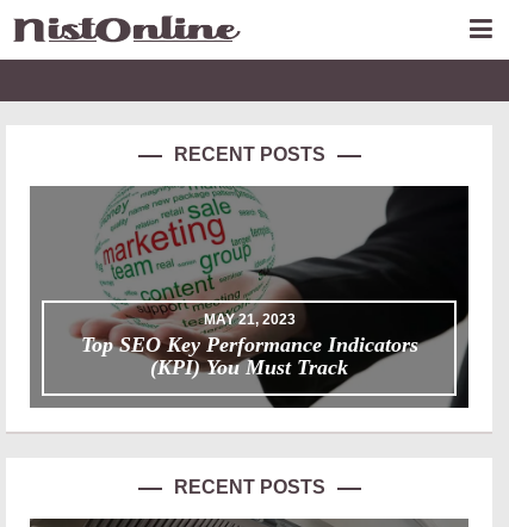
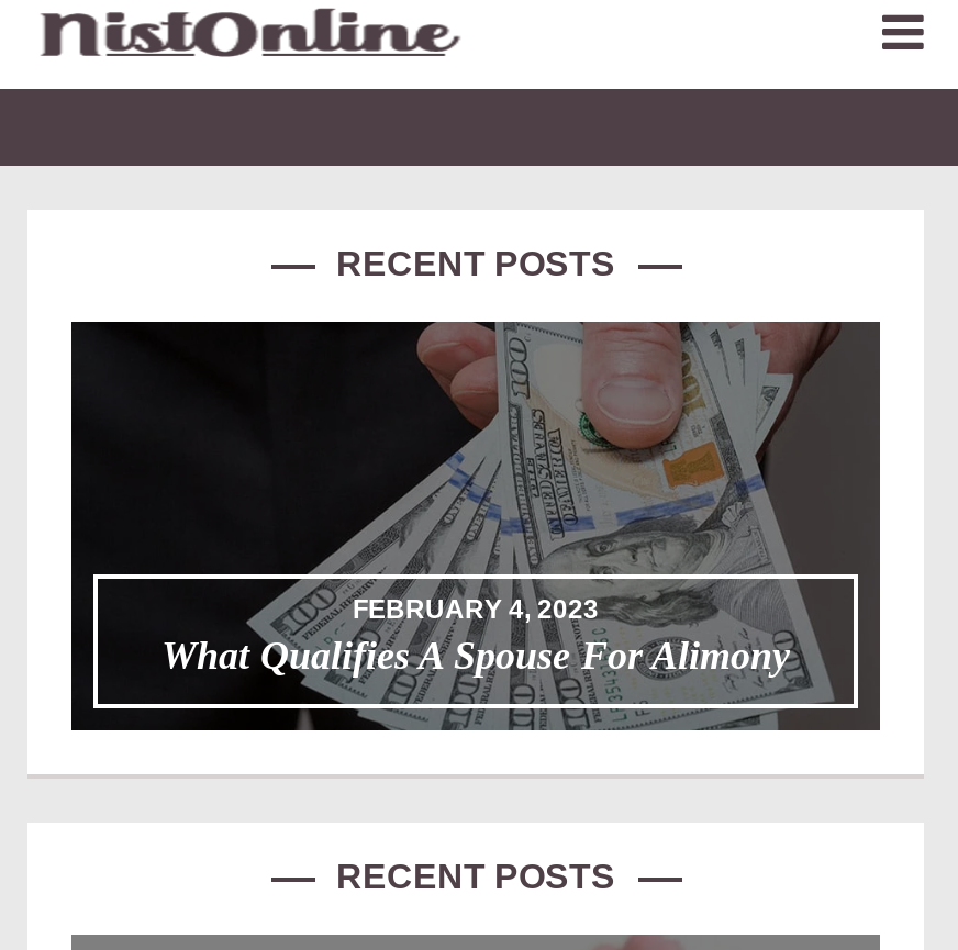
- [image]
- MAY 21, 2023
- Top SEO Key Performance Indicators
- (KPI) You Must Track
+ [image]
+ FEBRUARY 4, 2023
+ What Qualifies A Spouse For Alimony
